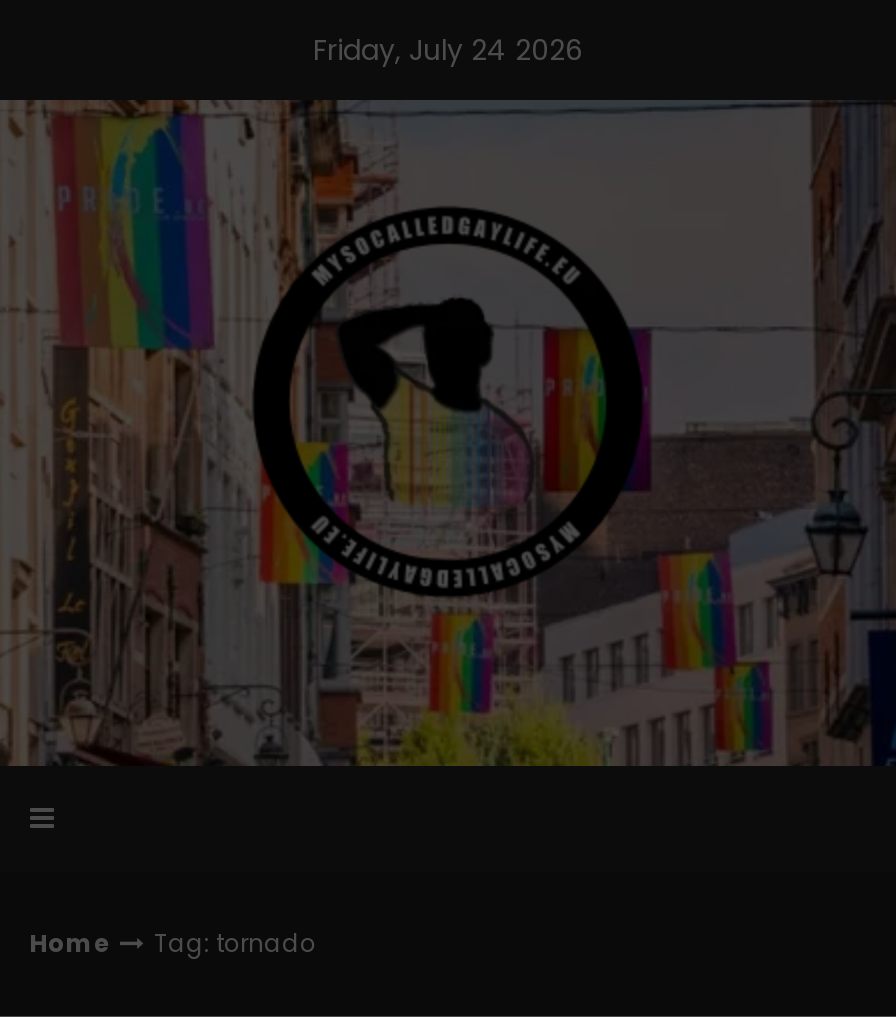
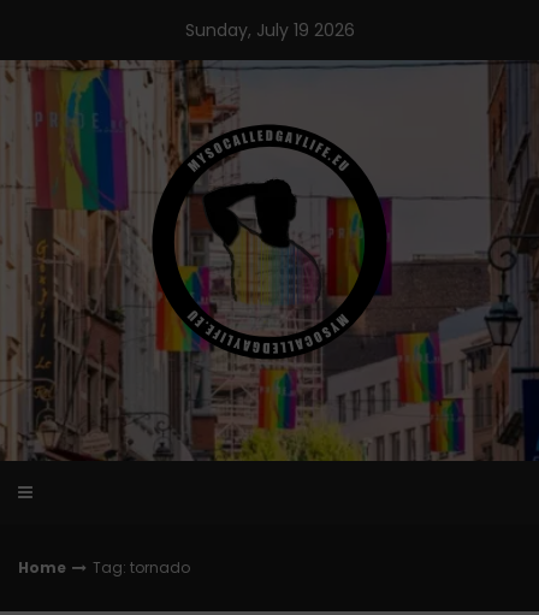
- Friday, July 24 2026
+ Sunday, July 19 2026
